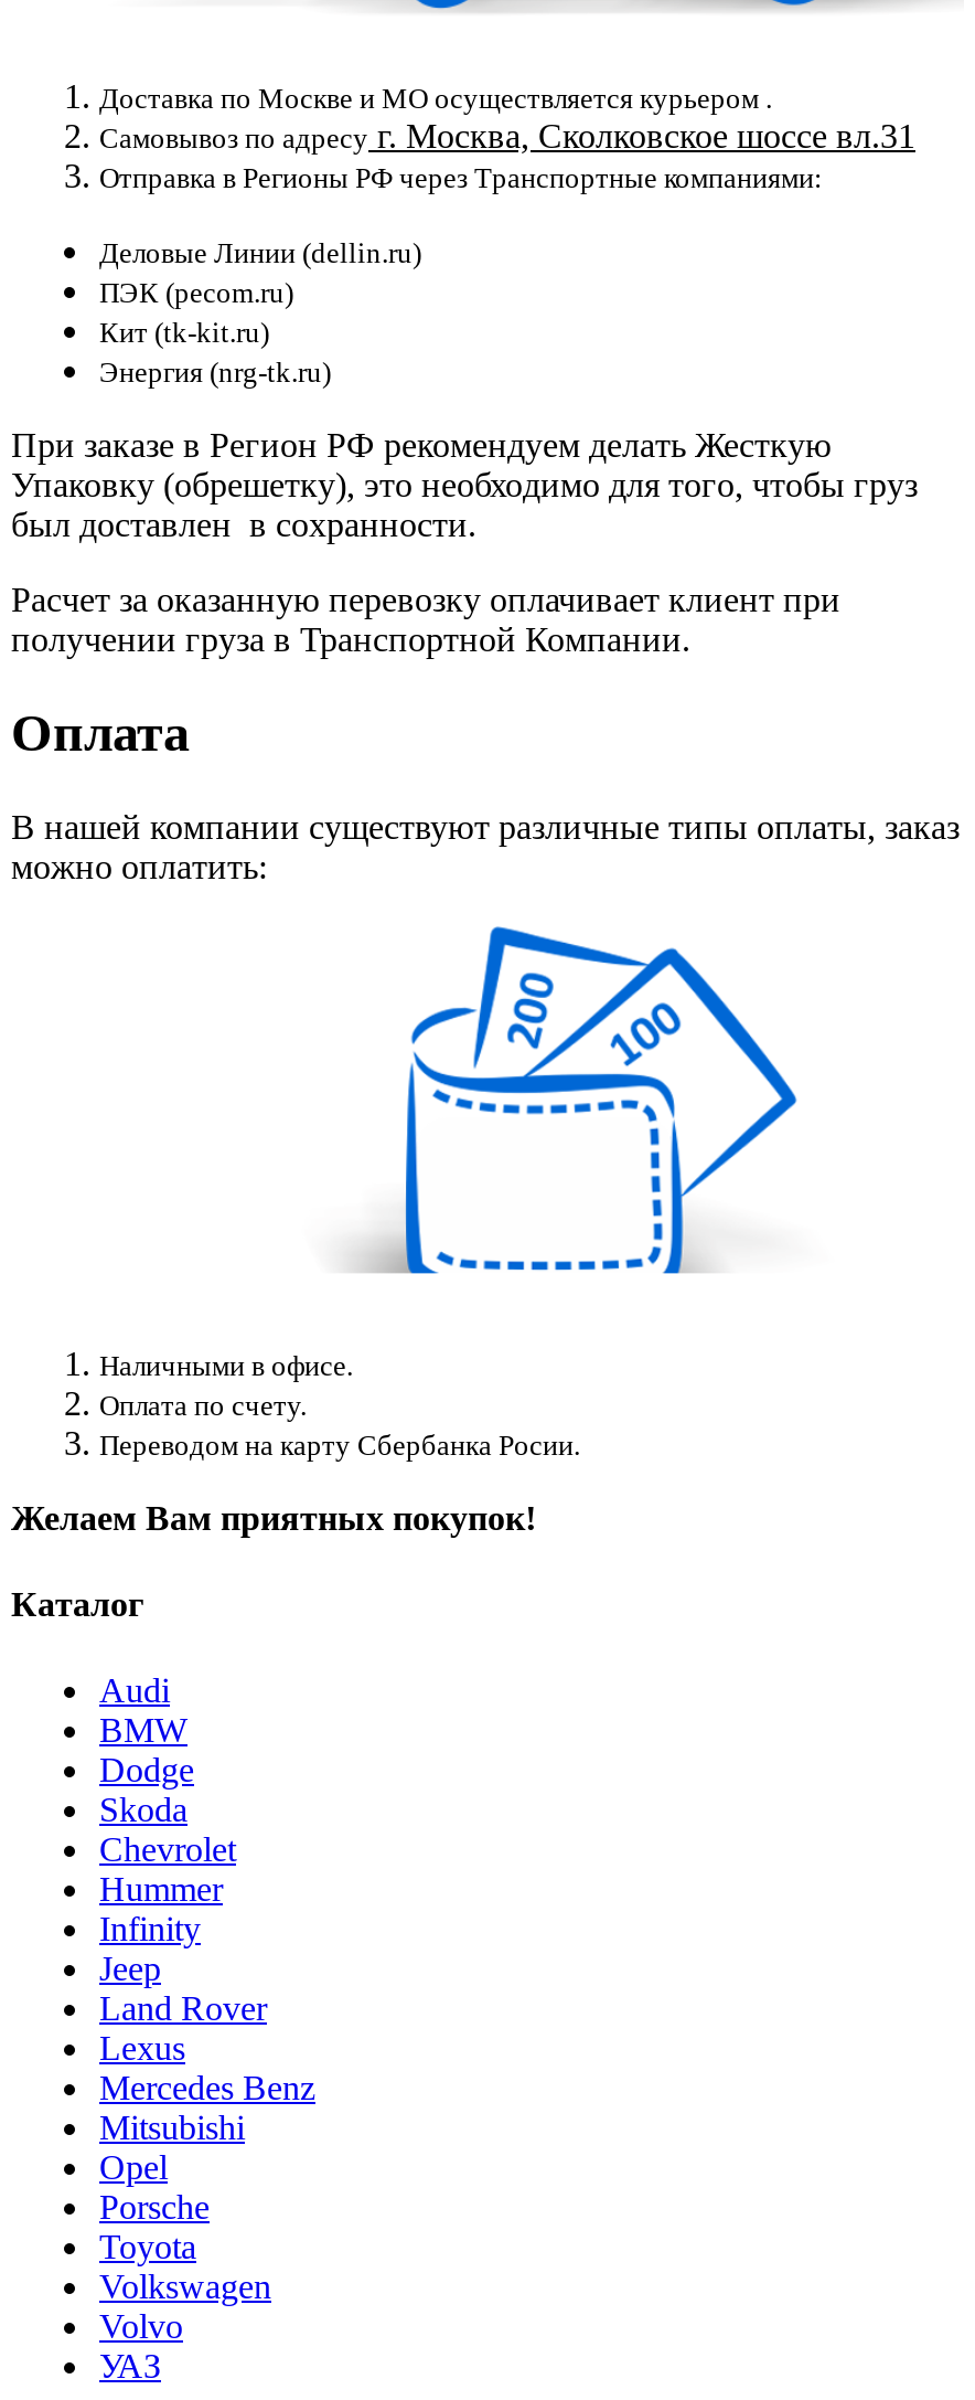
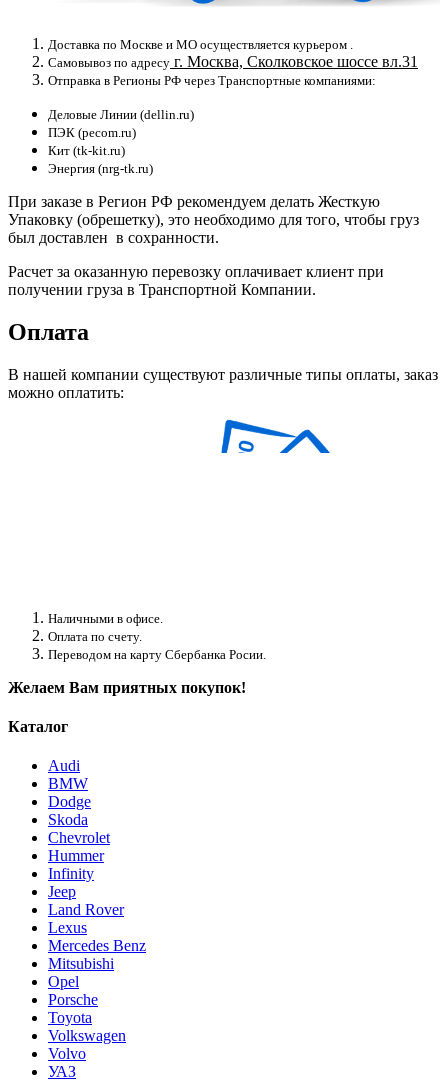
- [image]
